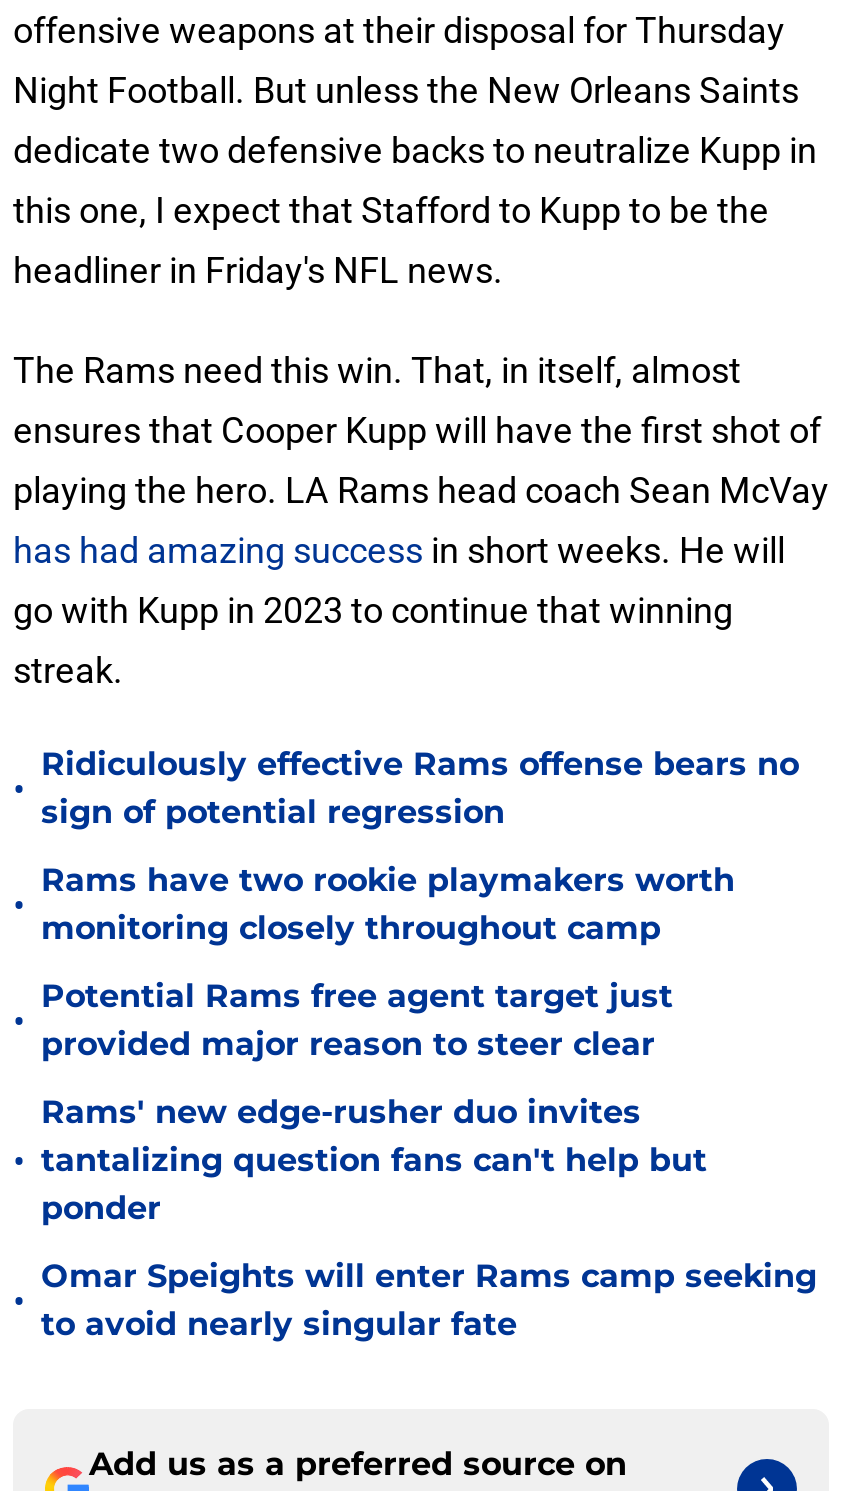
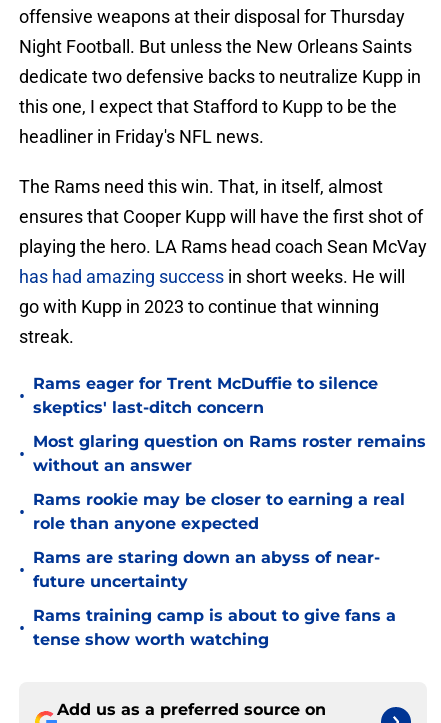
- Ridiculously effective Rams offense bears no
- sign of potential regression
+ Rams eager for Trent McDuffie to silence
+ skeptics' last-ditch concern

- Rams have two rookie playmakers worth
- monitoring closely throughout camp
+ Most glaring question on Rams roster remains
+ without an answer

- Potential Rams free agent target just
- provided major reason to steer clear
+ Rams rookie may be closer to earning a real
+ role than anyone expected

- Rams' new edge-rusher duo invites
- tantalizing question fans can't help but
- ponder
+ Rams are staring down an abyss of near-
+ future uncertainty

- Omar Speights will enter Rams camp seeking
- to avoid nearly singular fate
+ Rams training camp is about to give fans a
+ tense show worth watching
